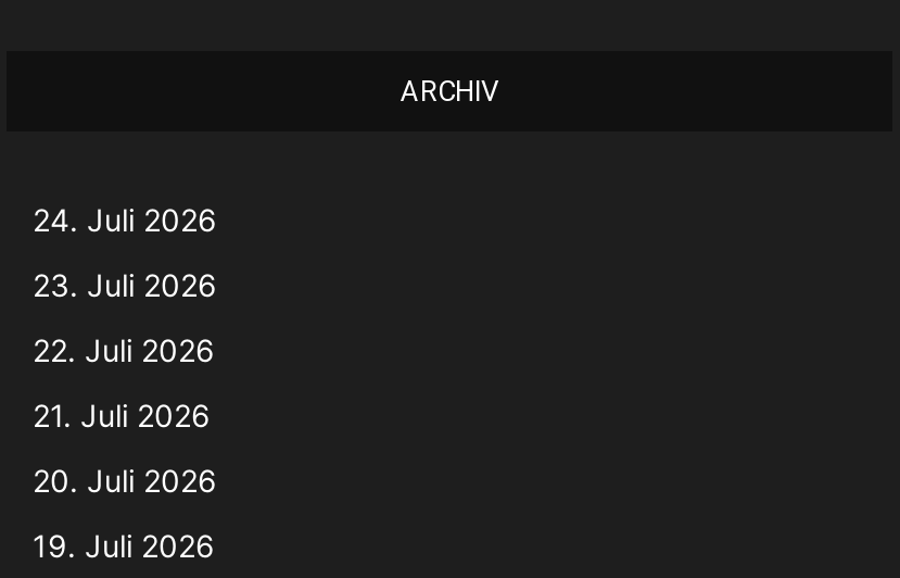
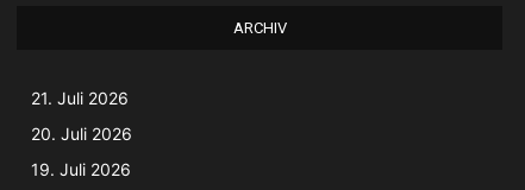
- 24. Juli 2026
- 23. Juli 2026
- 22. Juli 2026
